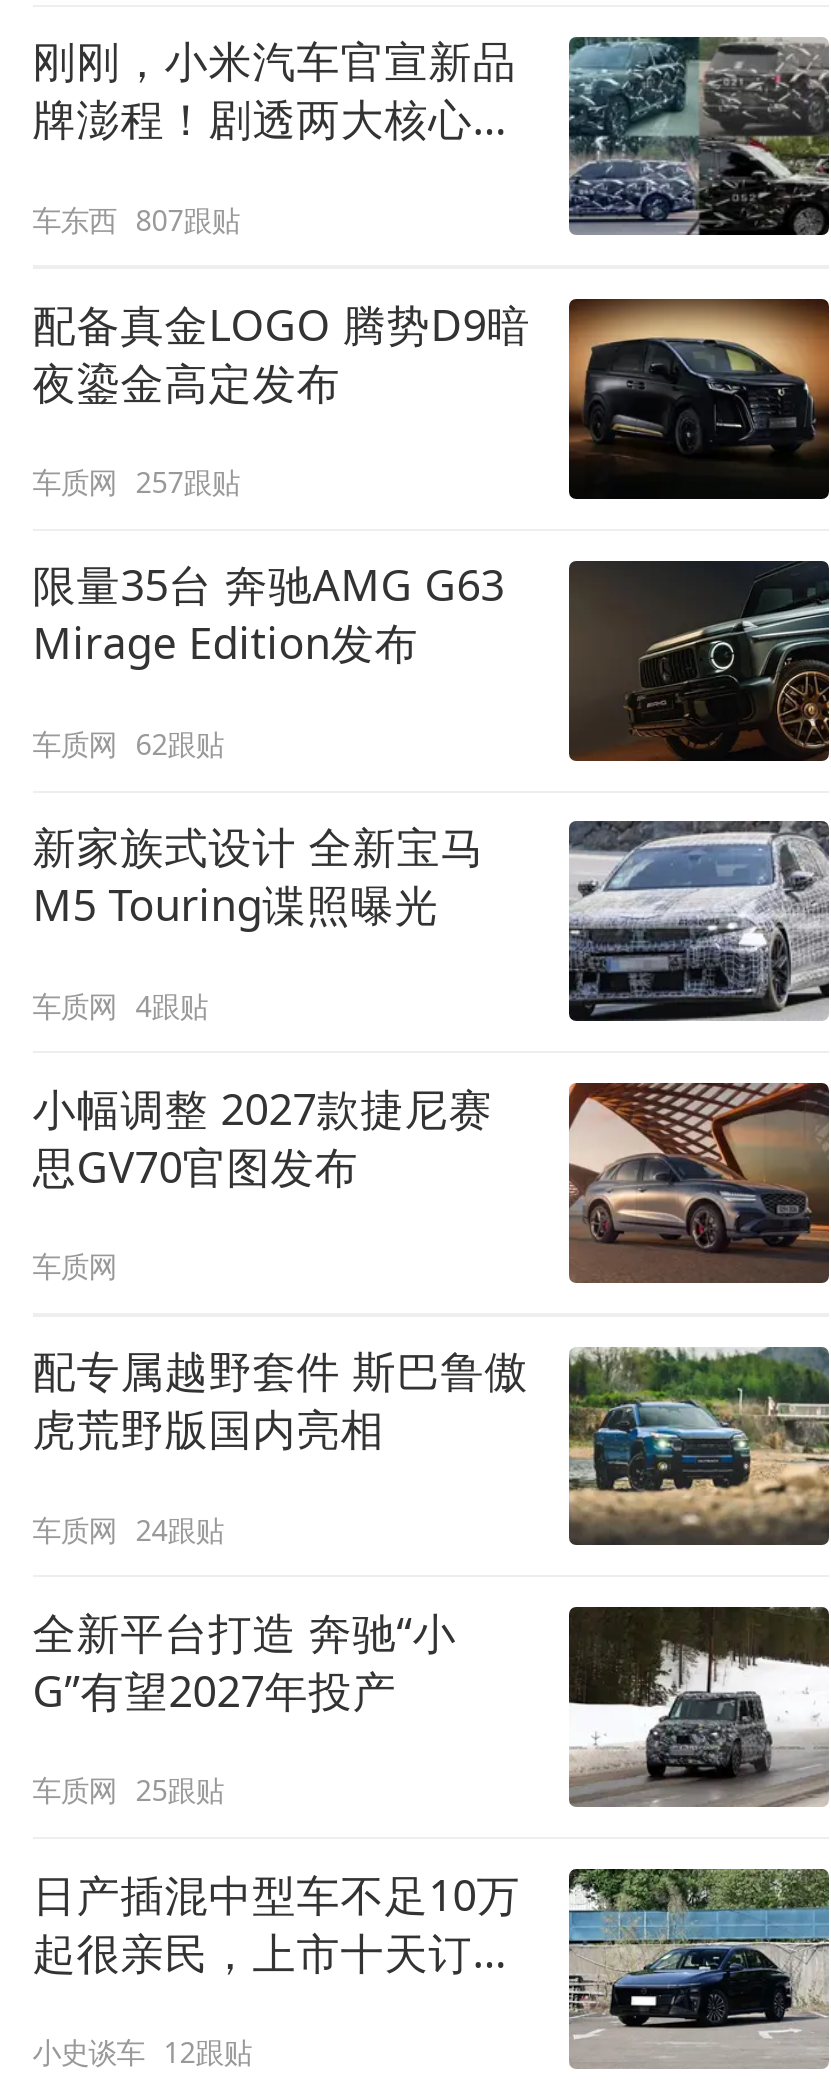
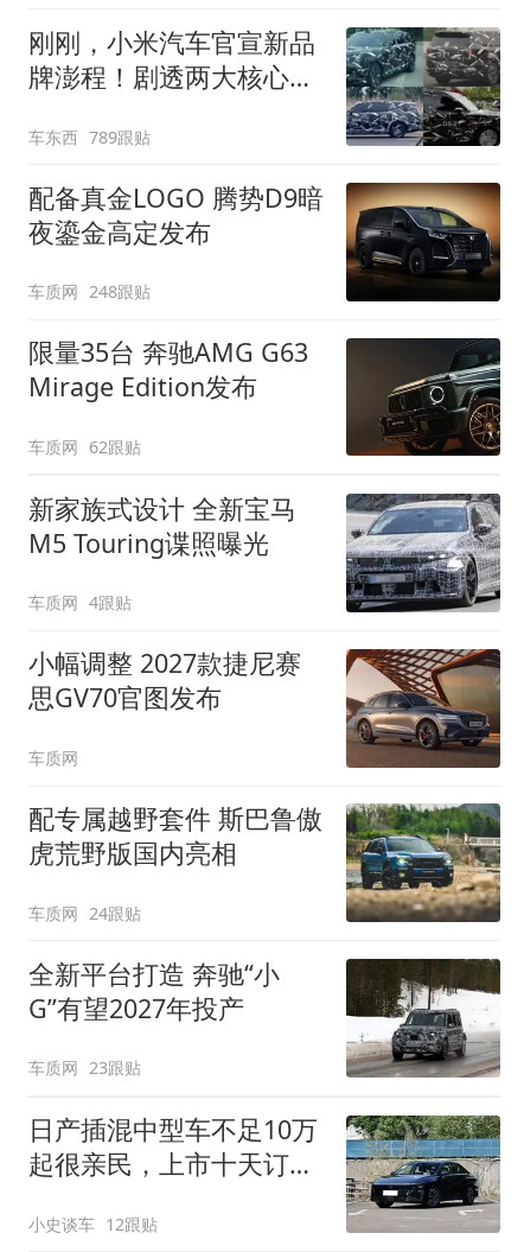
- 车东西 807跟贴
+ 车东西 789跟贴

- 车质网 257跟贴
+ 车质网 248跟贴

- 车质网 25跟贴
+ 车质网 23跟贴
